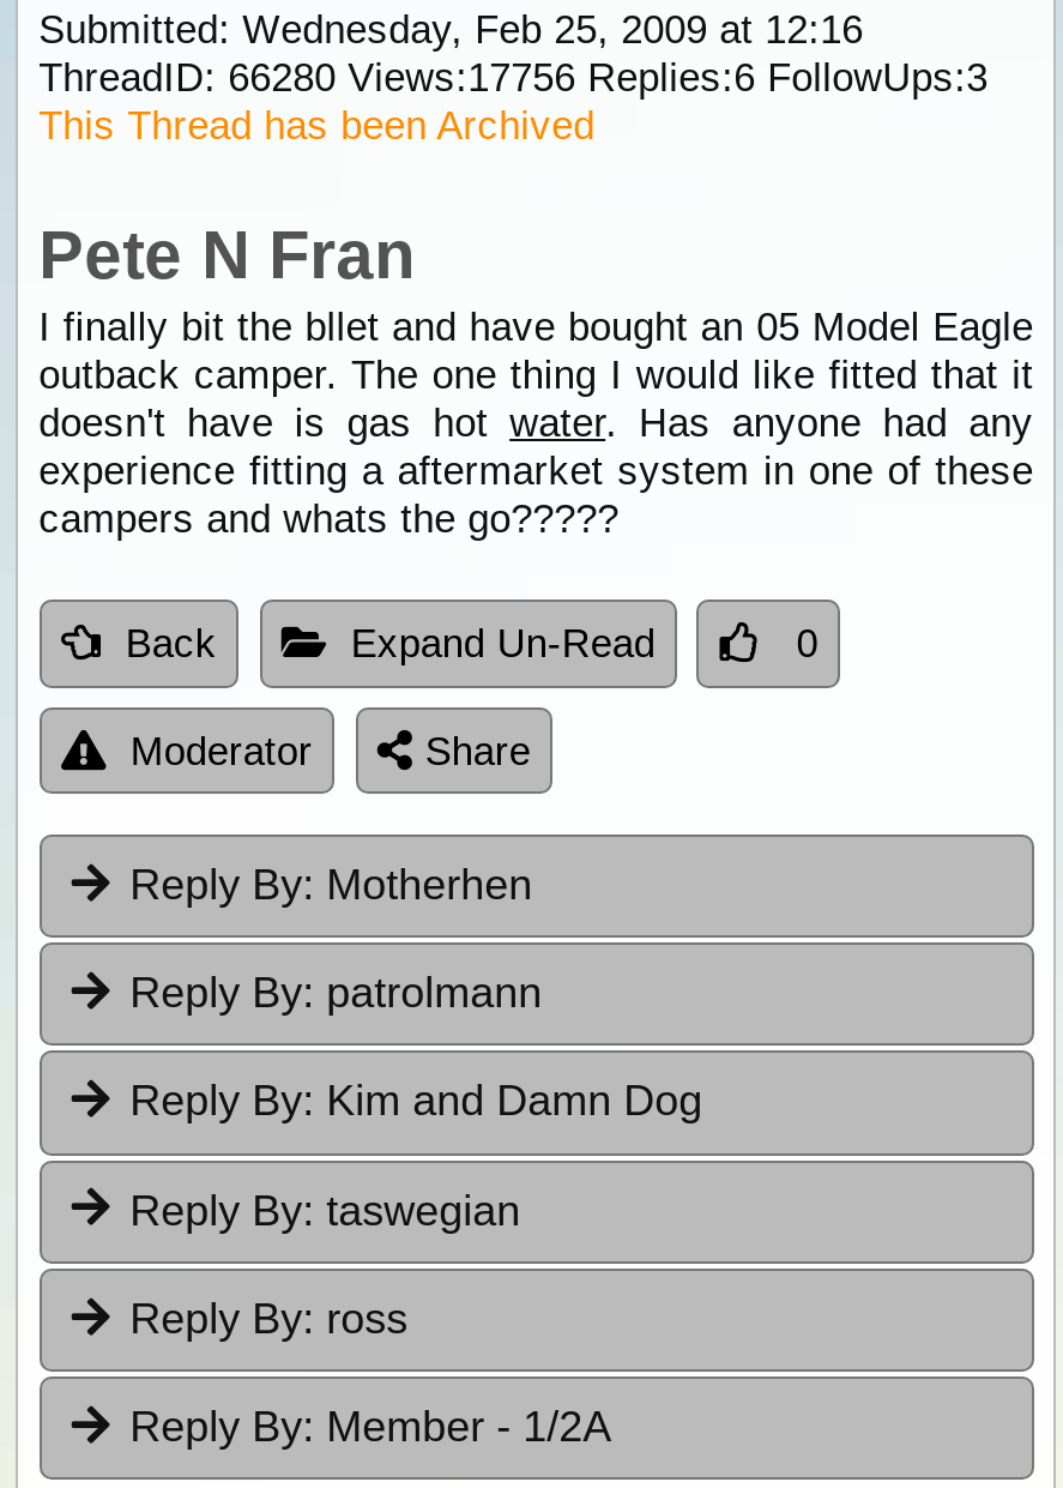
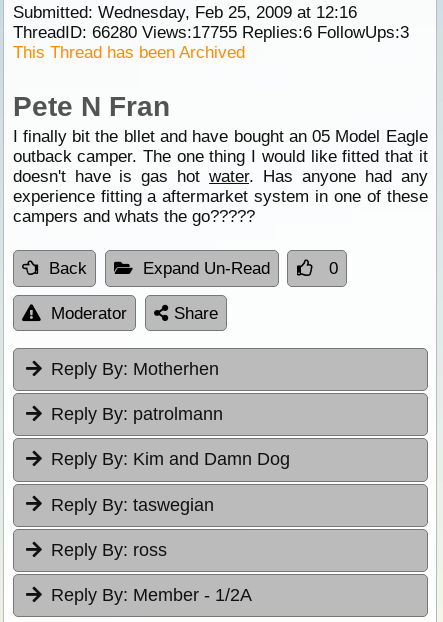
- ThreadID: 66280 Views:17756 Replies:6 FollowUps:3
+ ThreadID: 66280 Views:17755 Replies:6 FollowUps:3
